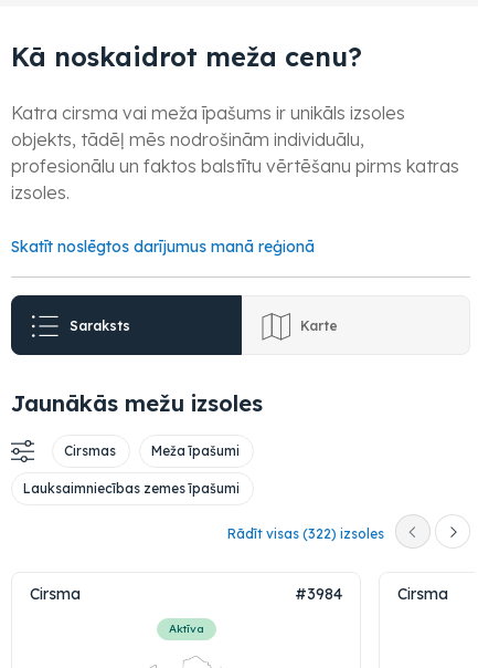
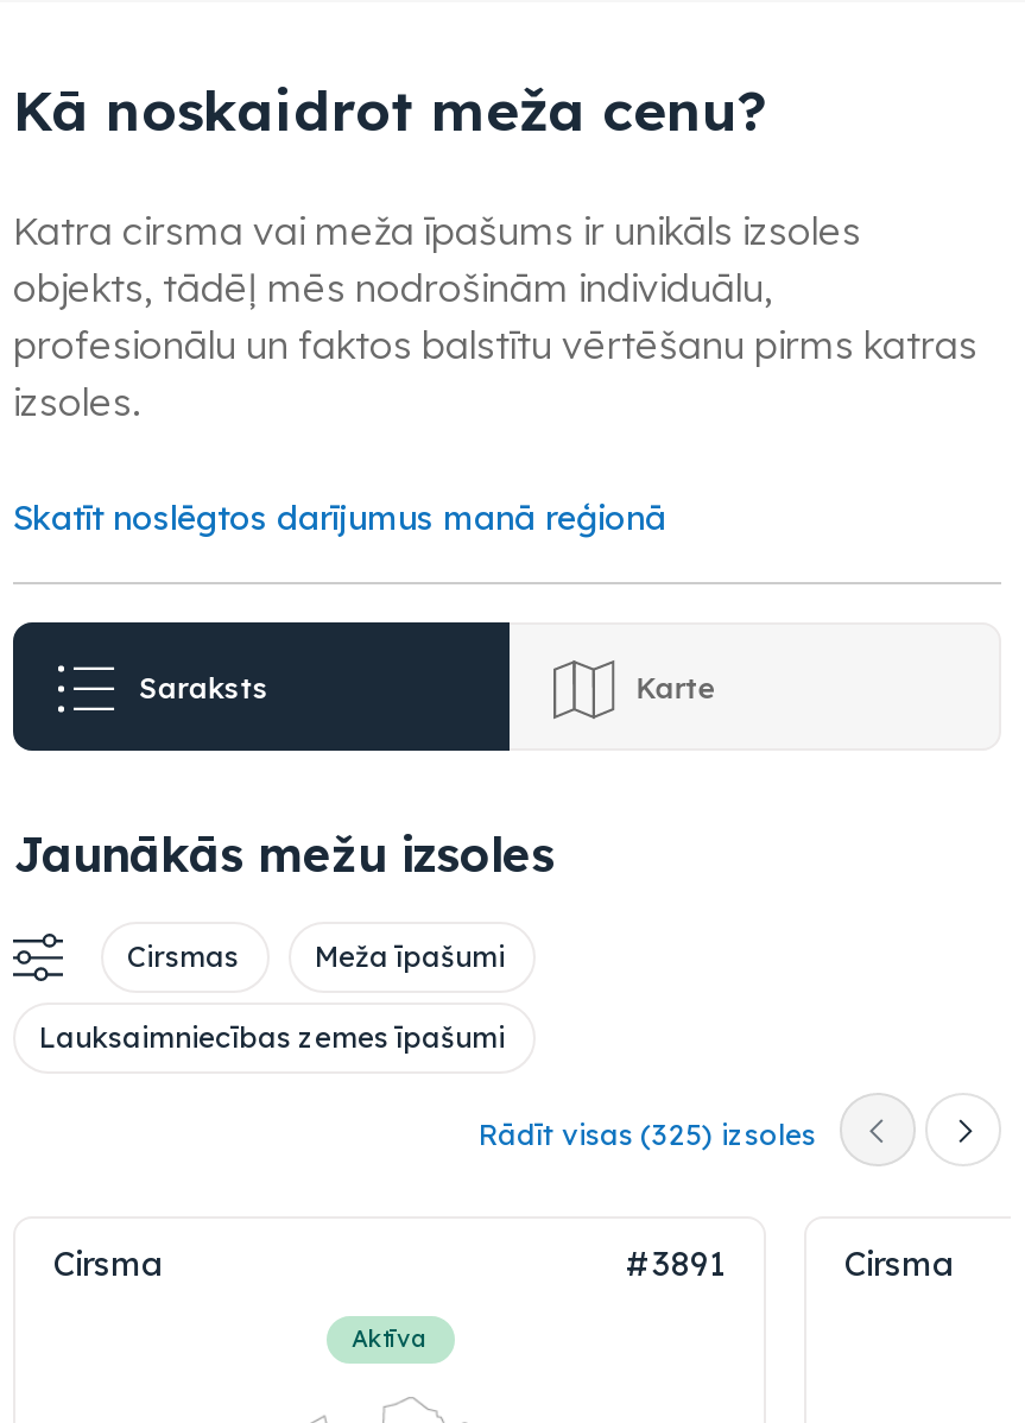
- Rādīt visas (322) izsoles
+ Rādīt visas (325) izsoles

- #3984
+ #3891
